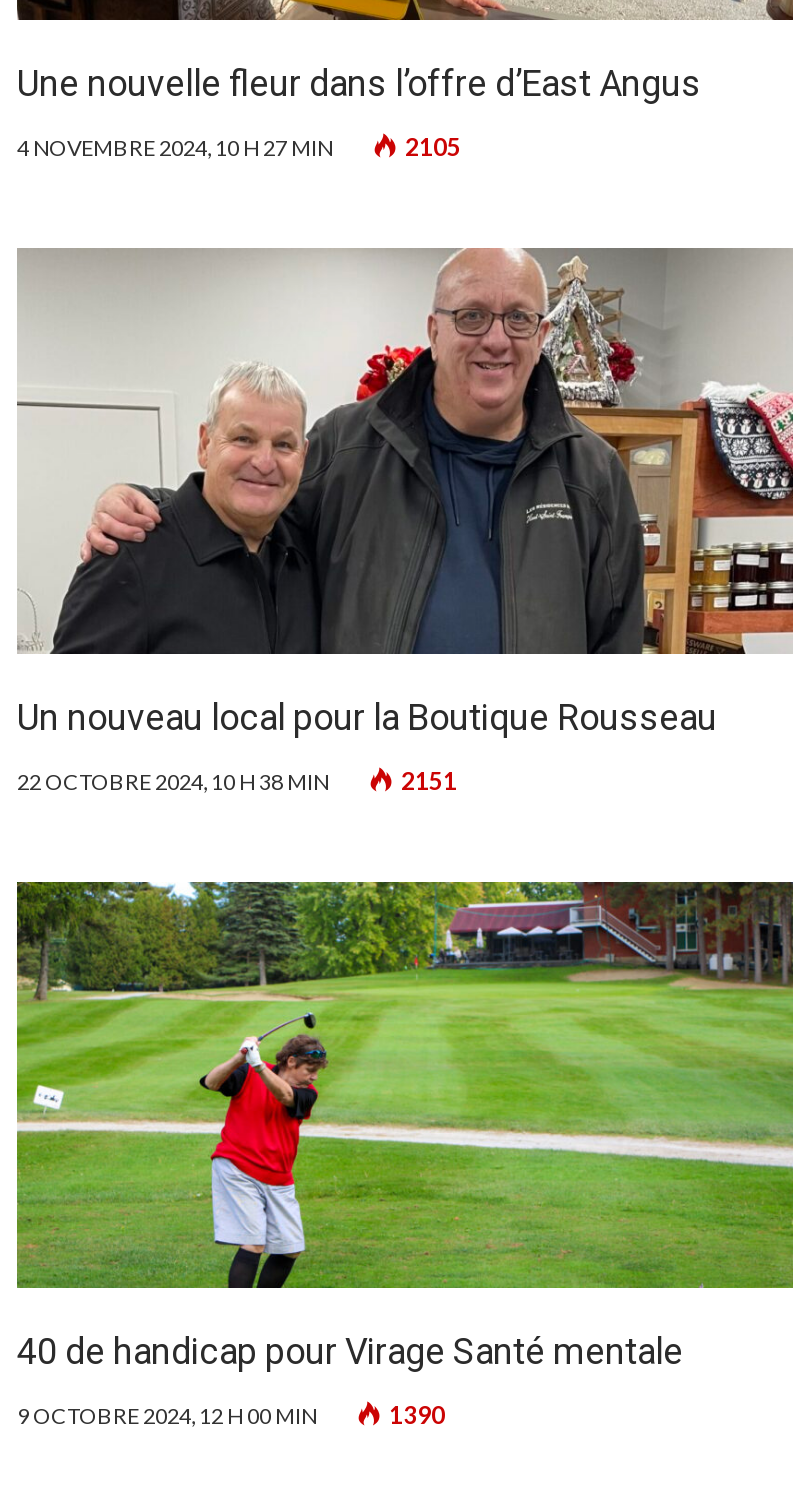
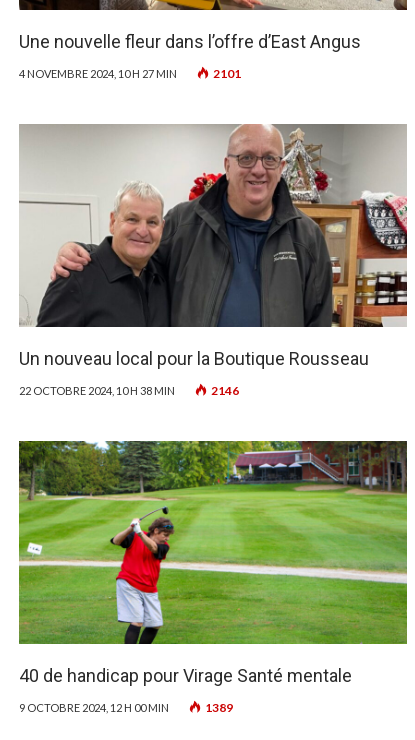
- 2105
+ 2101

- 2151
+ 2146

- 1390
+ 1389
